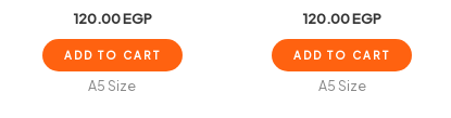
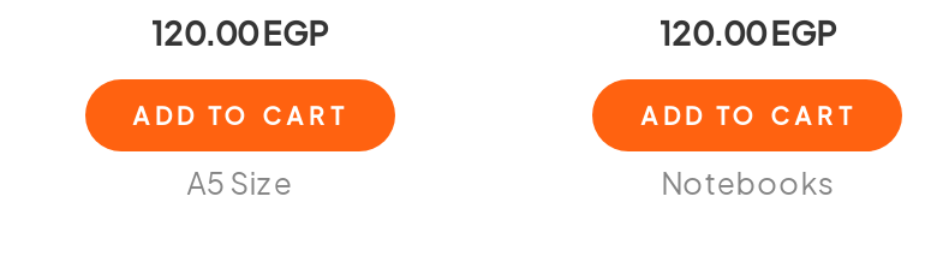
- A5 Size
+ Notebooks
